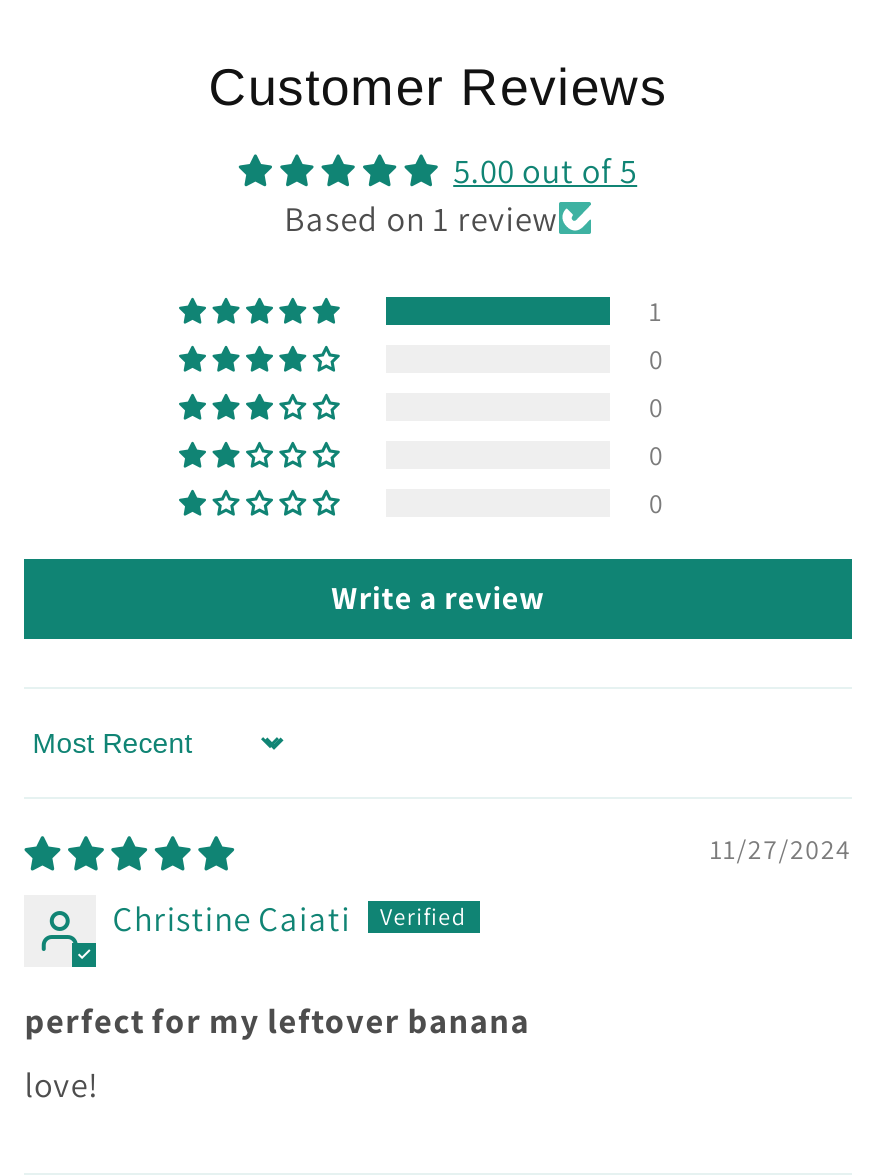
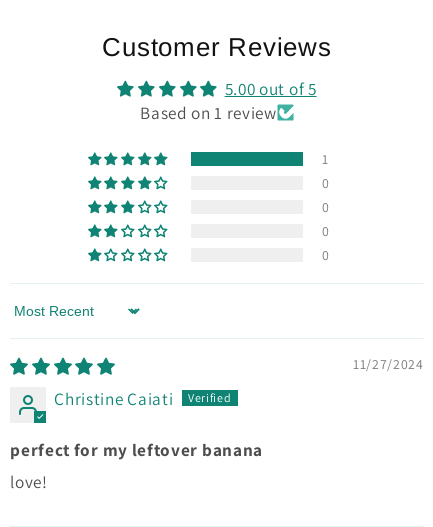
- Write a review
